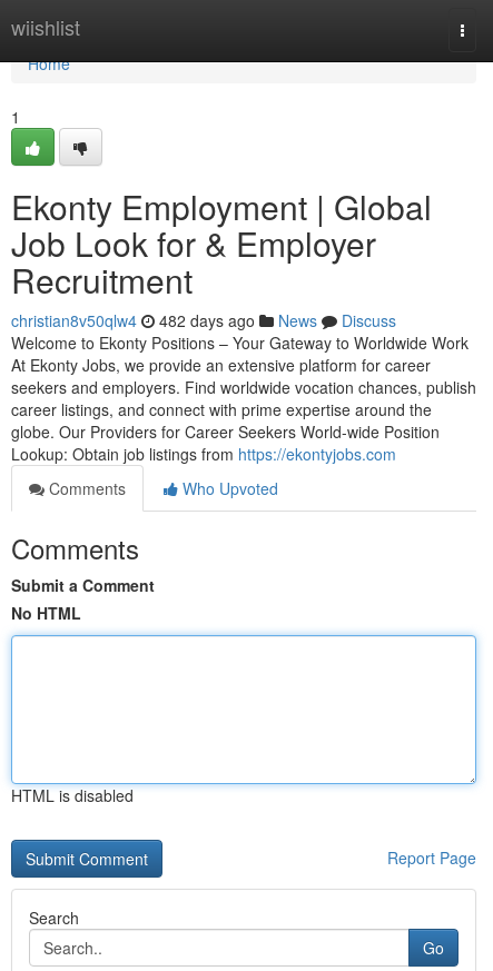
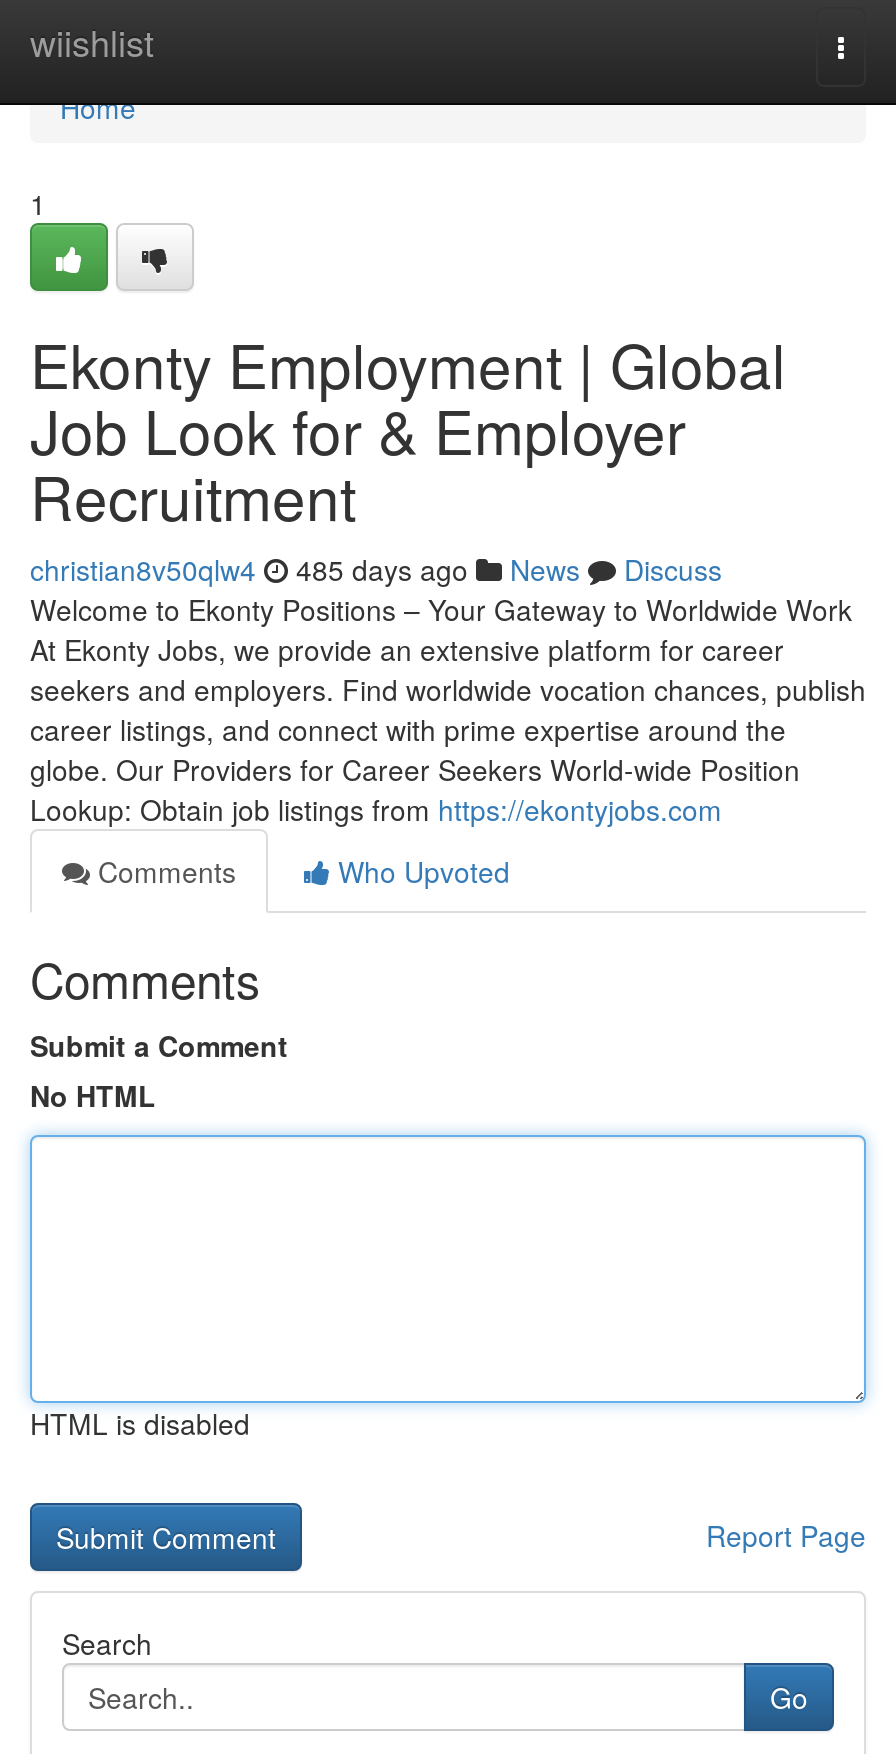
- christian8v50qlw4 482 days ago News Discuss
+ christian8v50qlw4 485 days ago News Discuss
